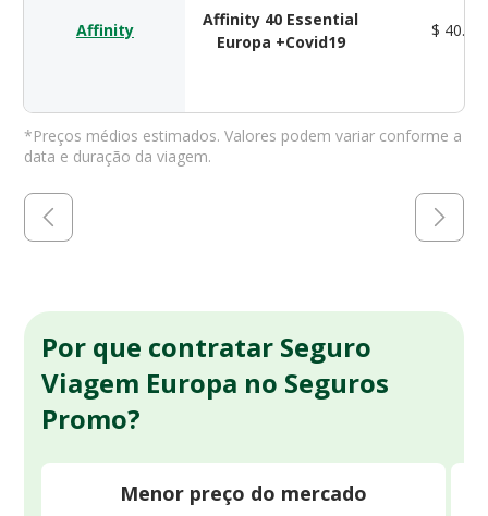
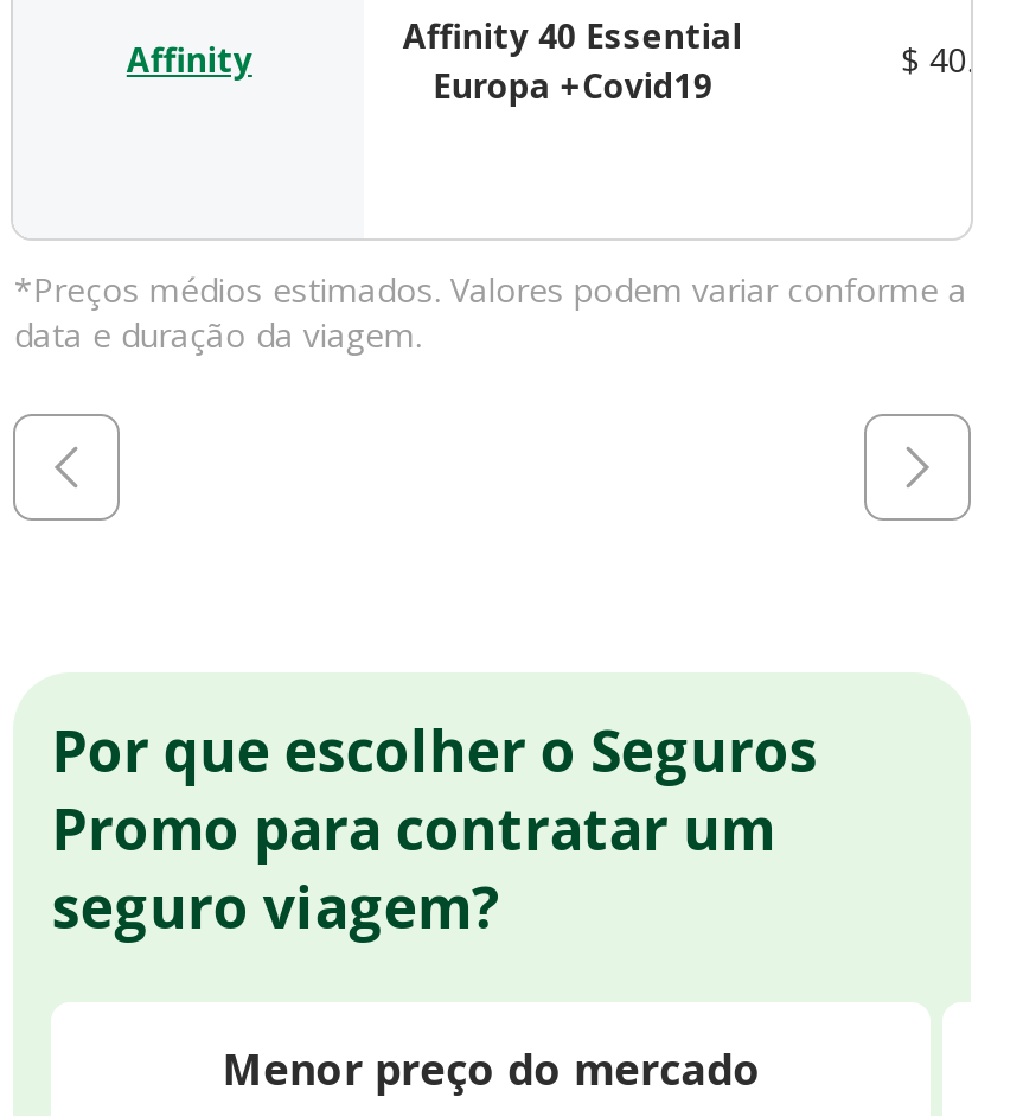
- Por que contratar Seguro
- Viagem Europa no Seguros
- Promo?
+ Por que escolher o Seguros
+ Promo para contratar um
+ seguro viagem?
